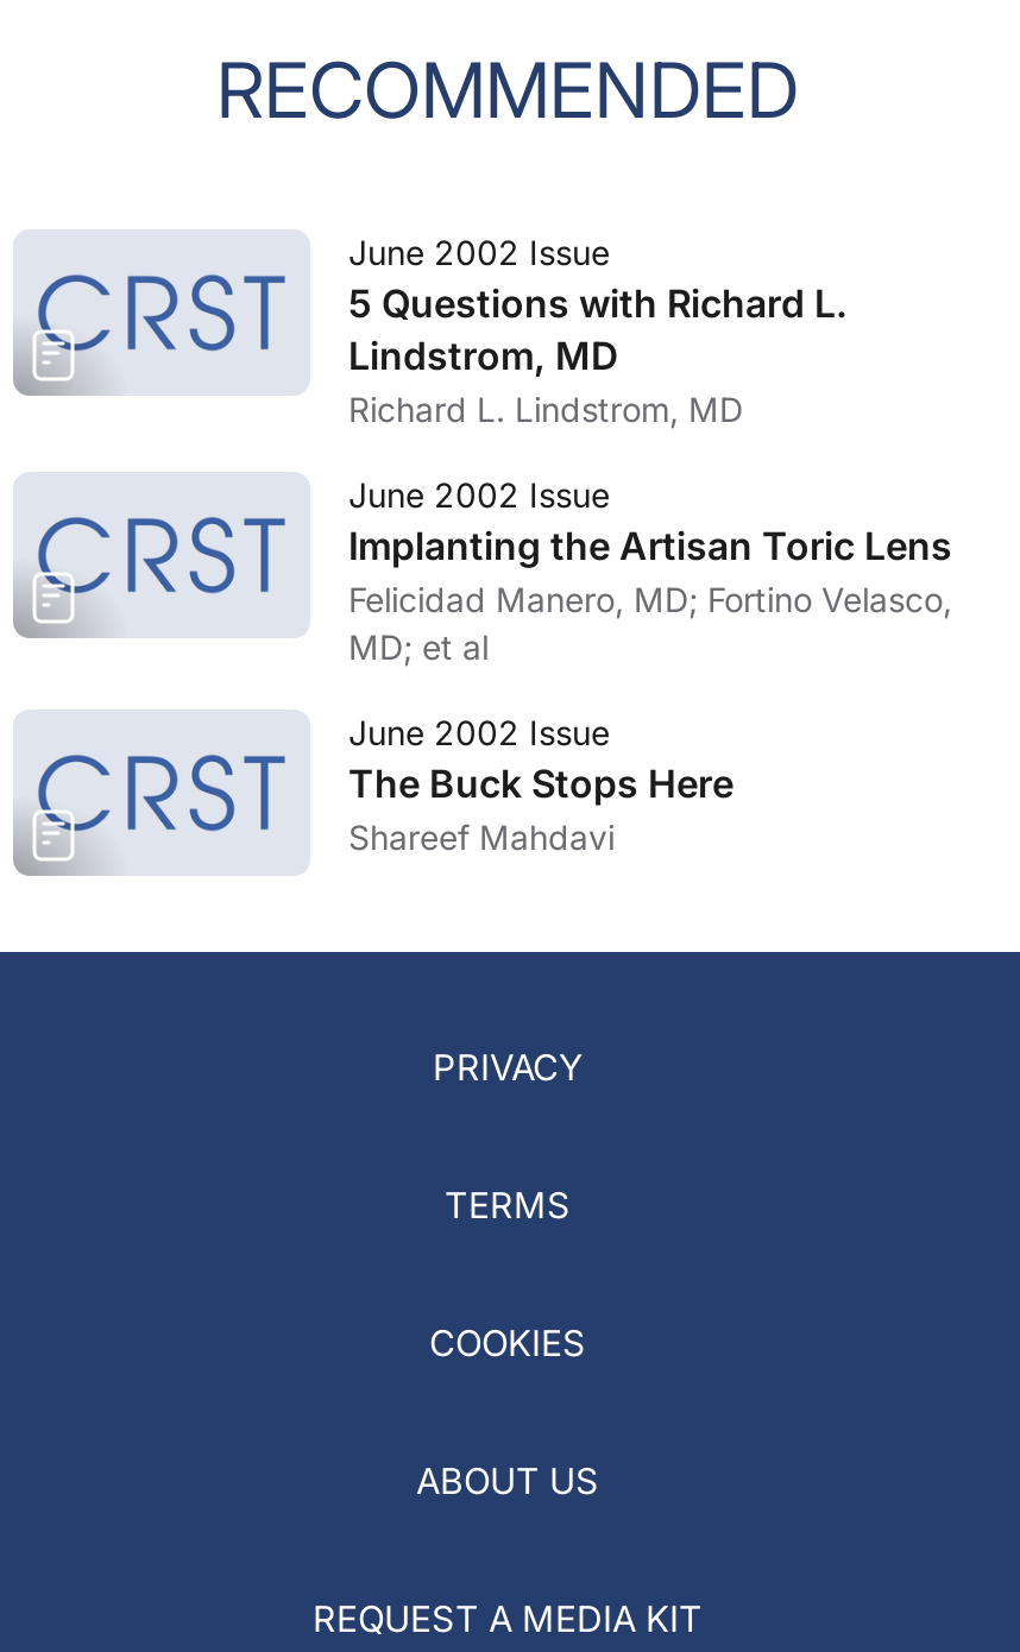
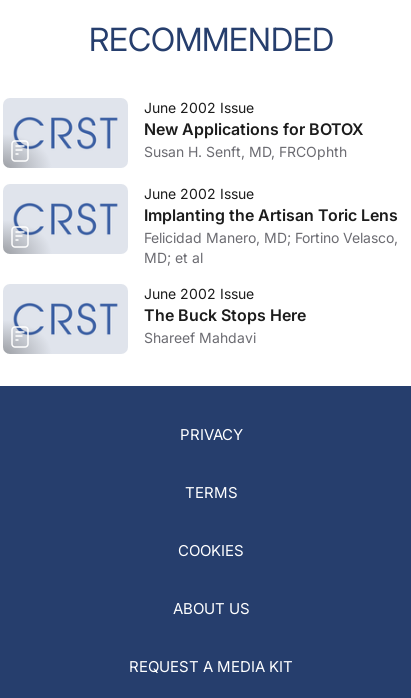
- 5 Questions with Richard L.
- Lindstrom, MD
- Richard L. Lindstrom, MD
+ New Applications for BOTOX
+ Susan H. Senft, MD, FRCOphth
